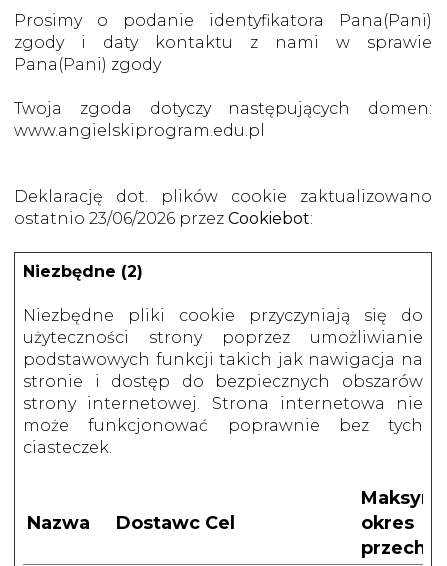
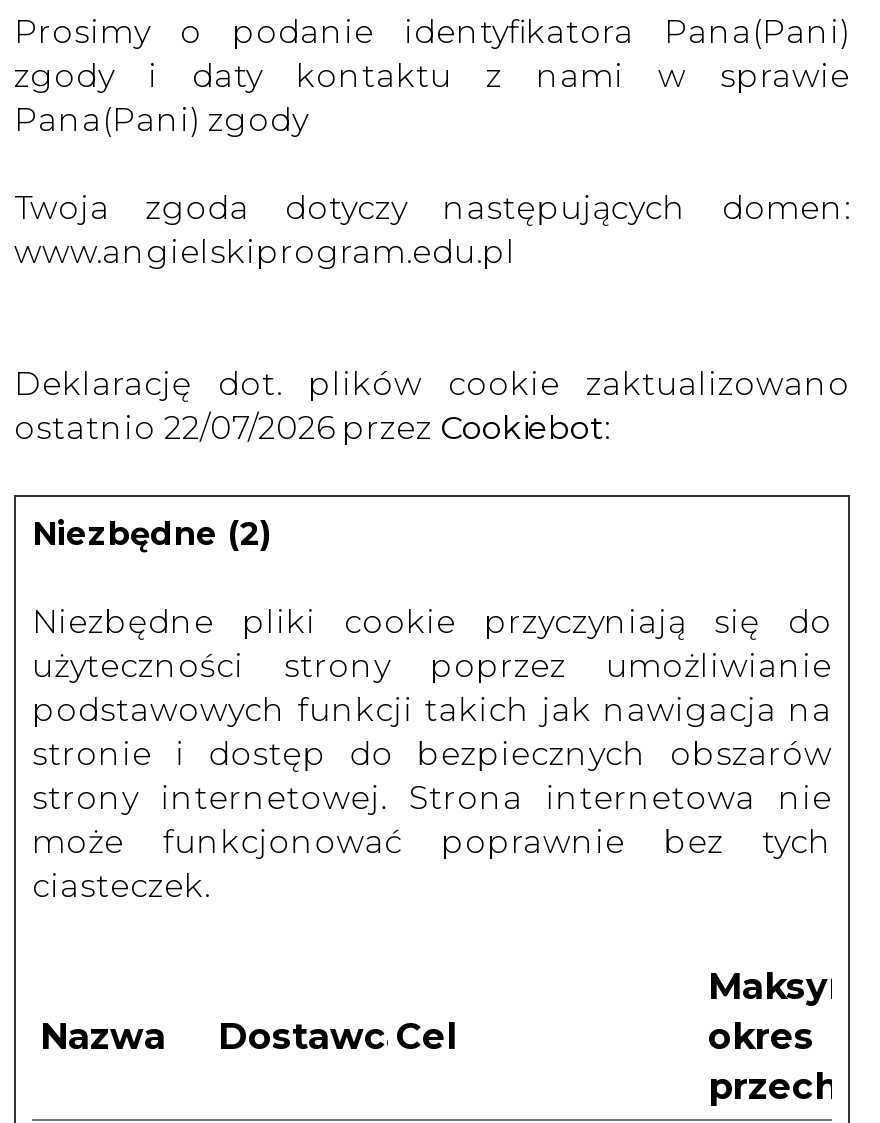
- ostatnio 23/06/2026 przez Cookiebot:
+ ostatnio 22/07/2026 przez Cookiebot:
